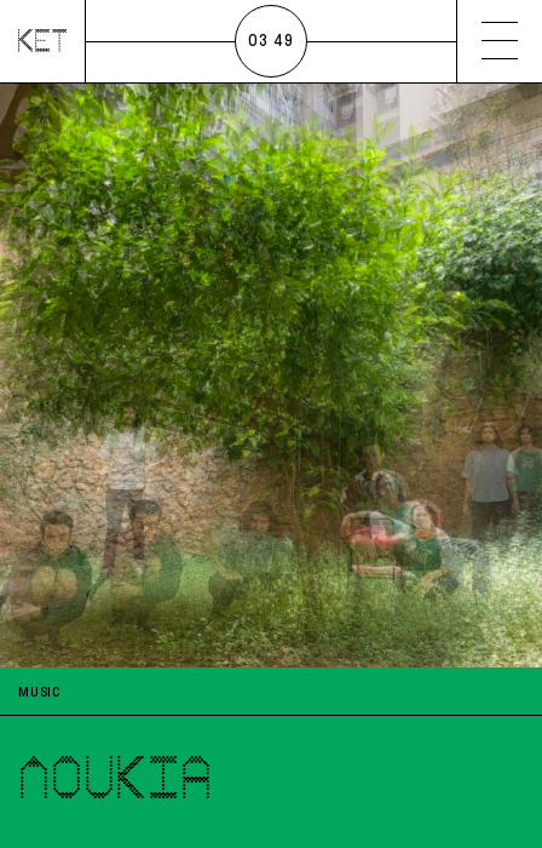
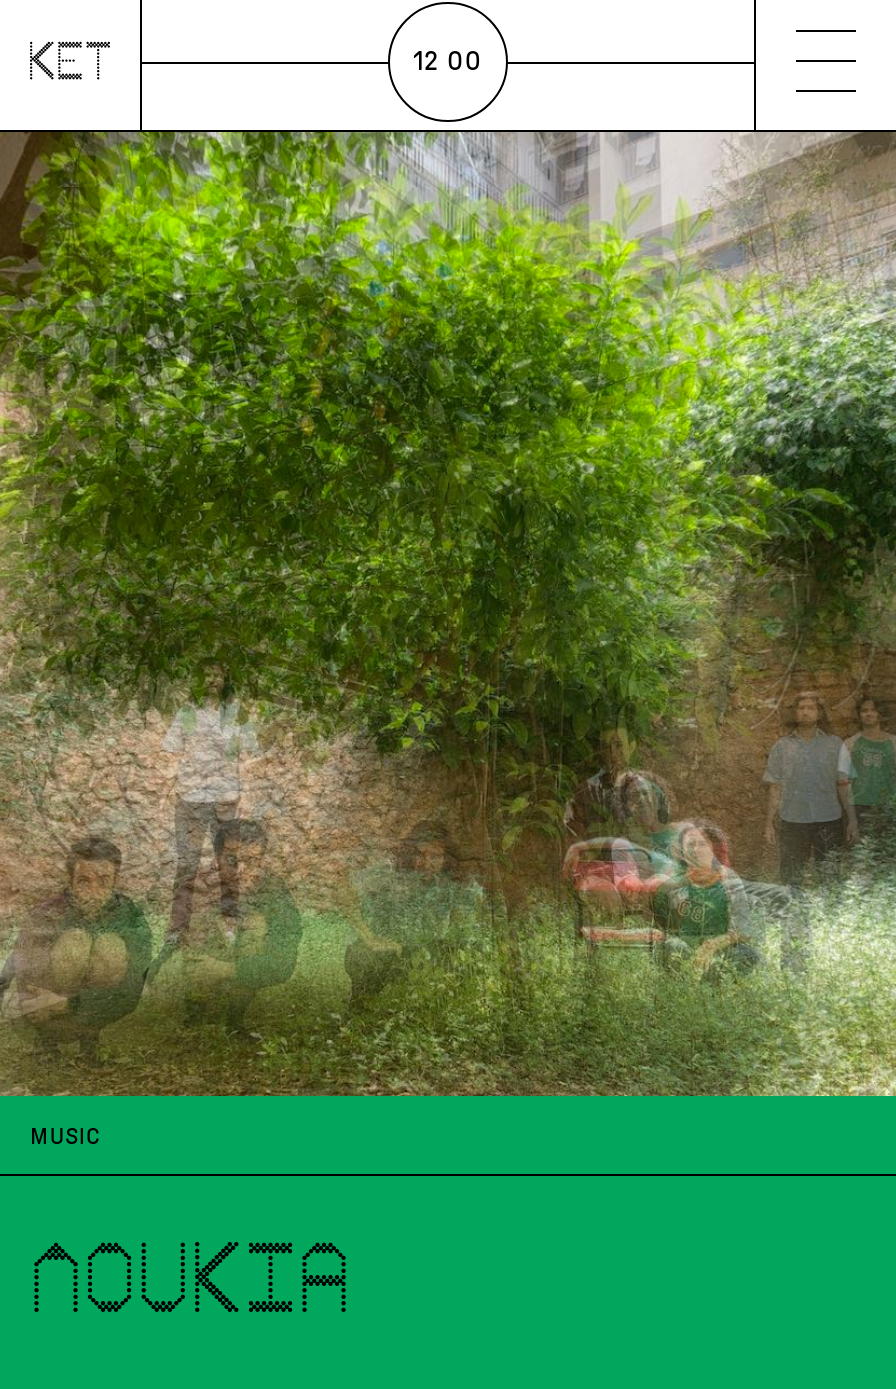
- 03: 49
+ 12 00
